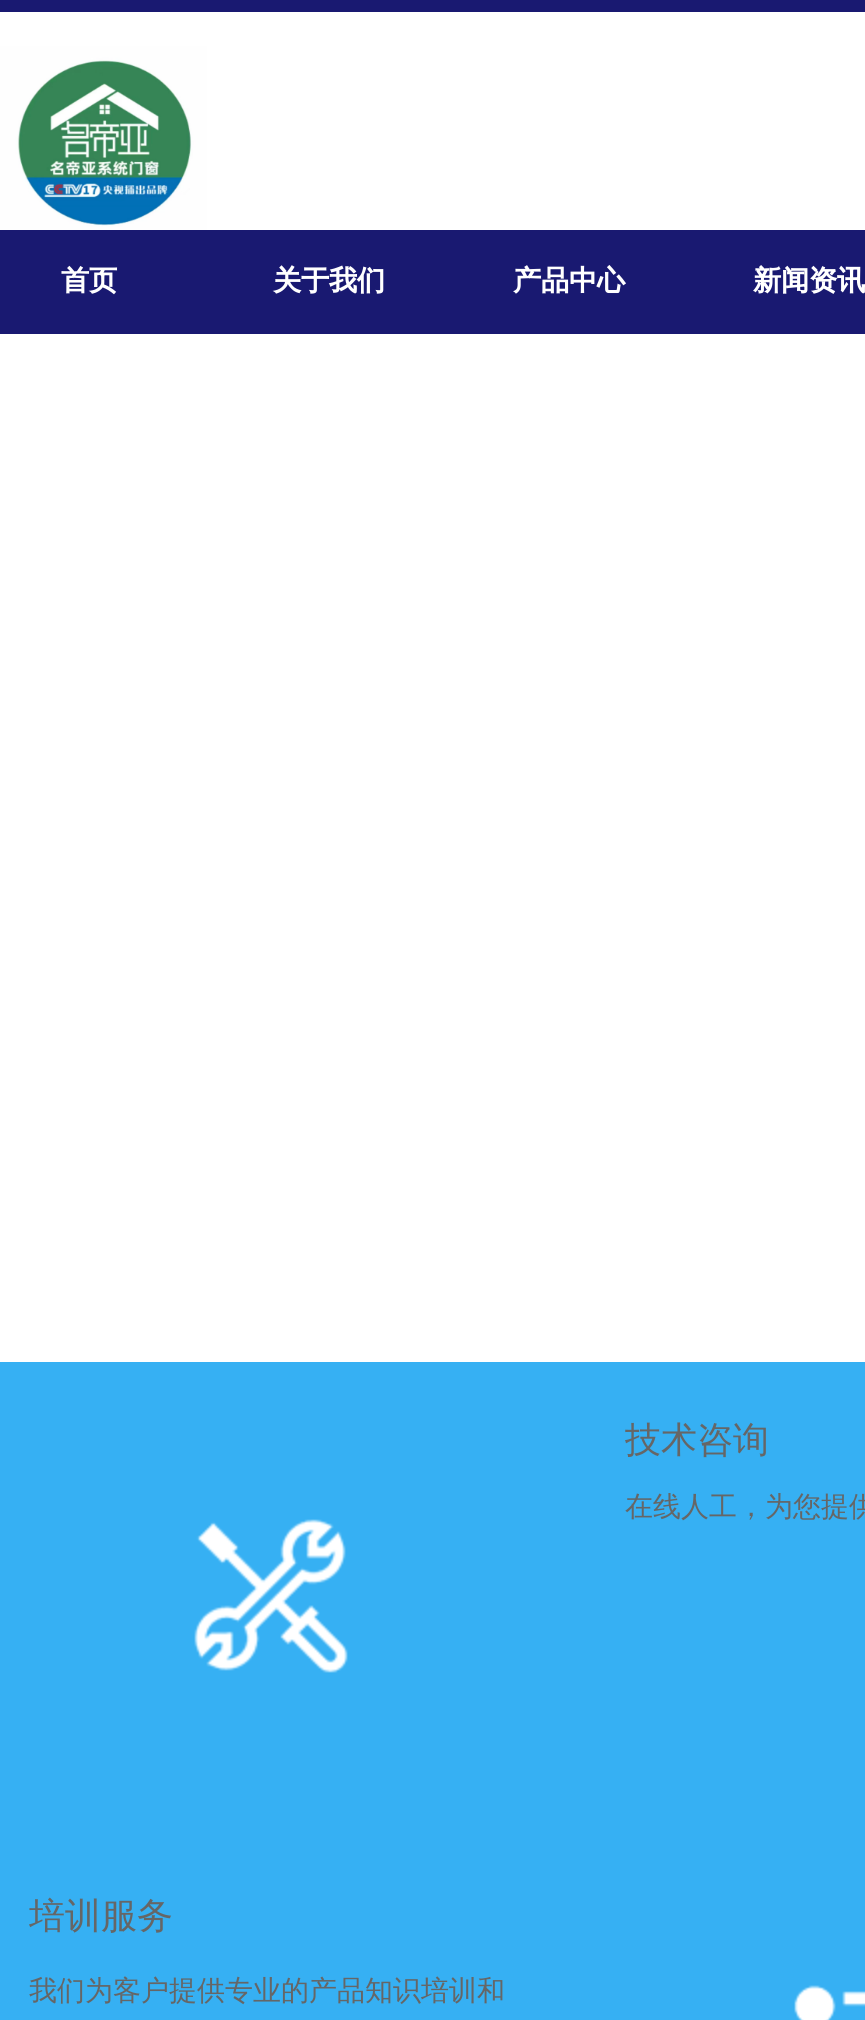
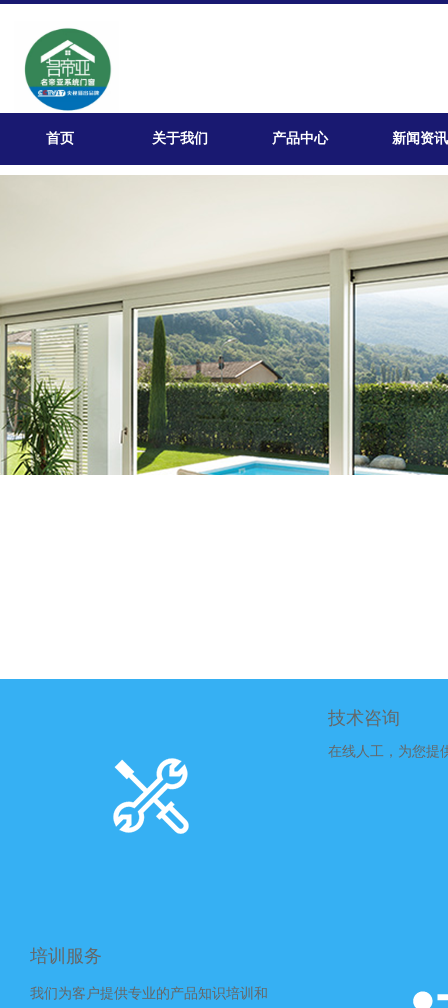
+ [image]
